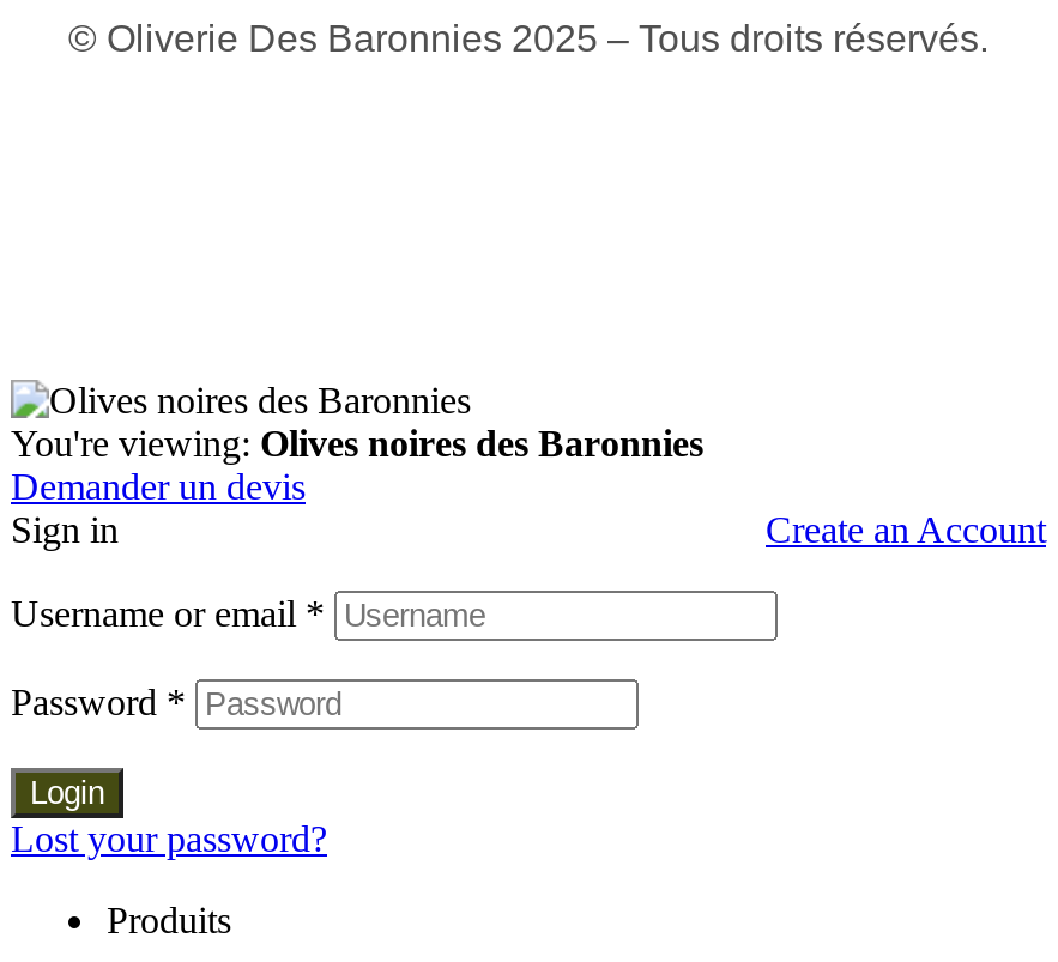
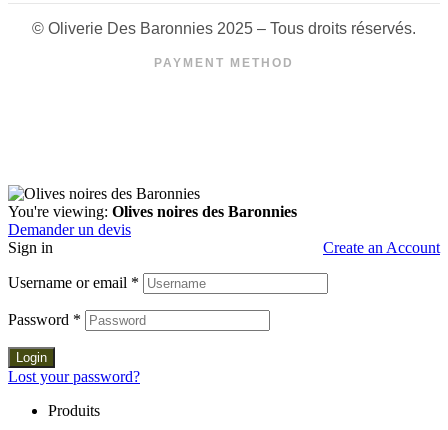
+ PAYMENT METHOD
